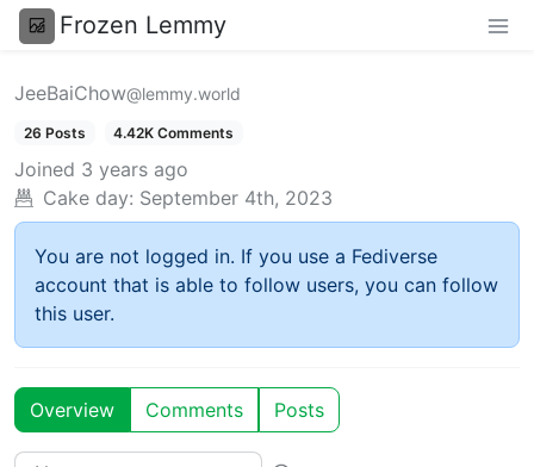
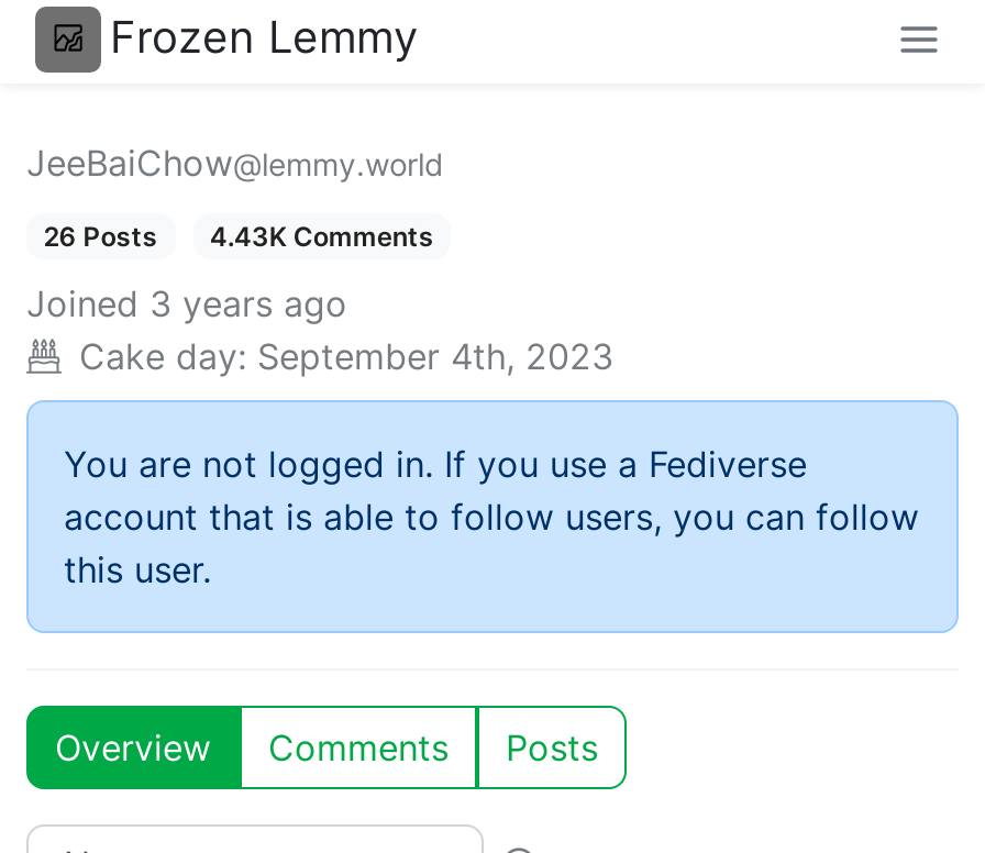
- 26 Posts 4.42K Comments
+ 26 Posts 4.43K Comments
